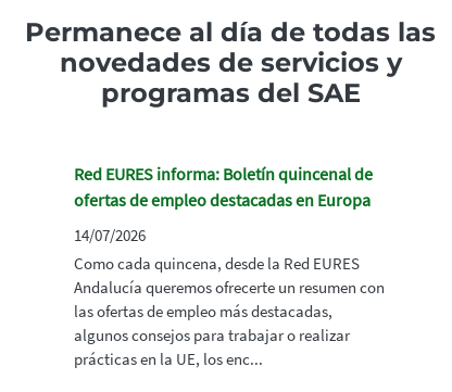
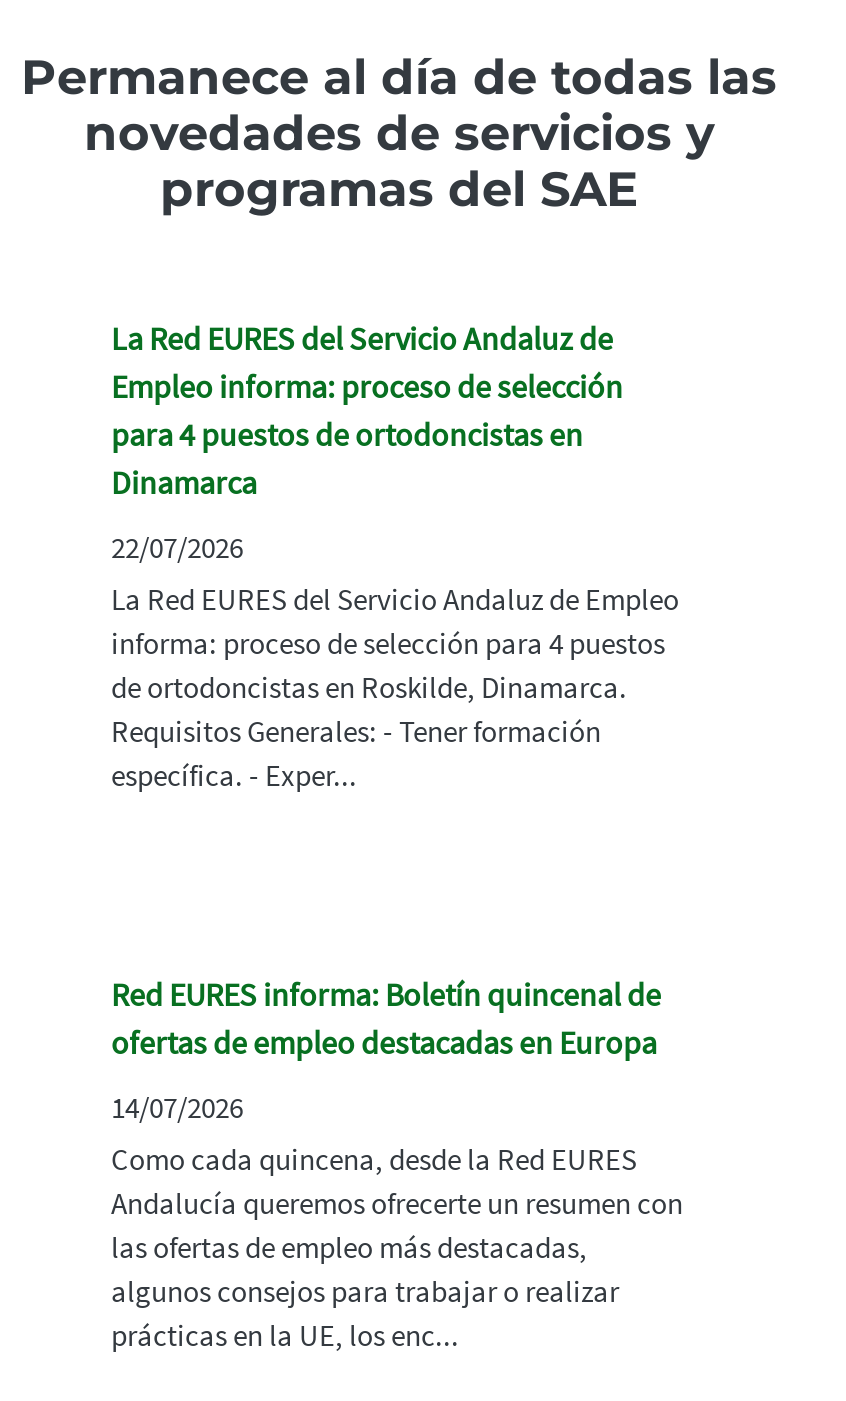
+ La Red EURES del Servicio Andaluz de
+ Empleo informa: proceso de selección
+ para 4 puestos de ortodoncistas en
+ Dinamarca
+ 22/07/2026
+ La Red EURES del Servicio Andaluz de Empleo
+ informa: proceso de selección para 4 puestos
+ de ortodoncistas en Roskilde, Dinamarca.
+ Requisitos Generales: - Tener formación
+ específica. - Exper...
